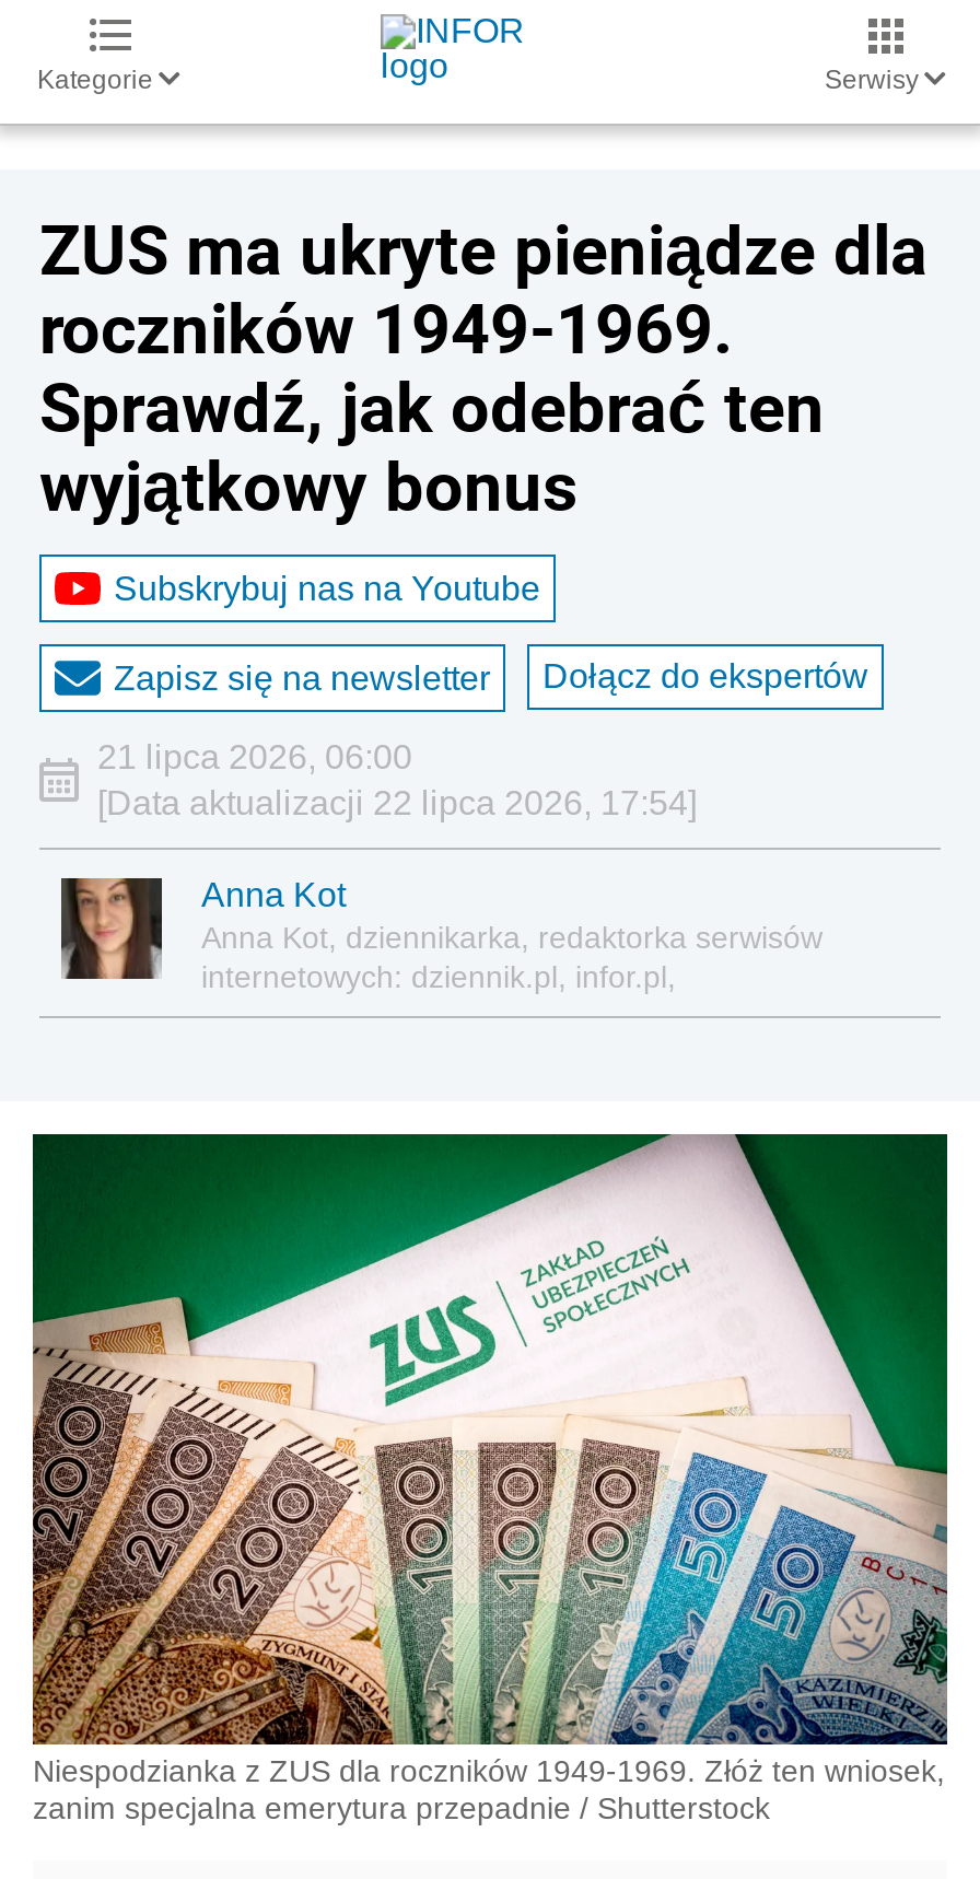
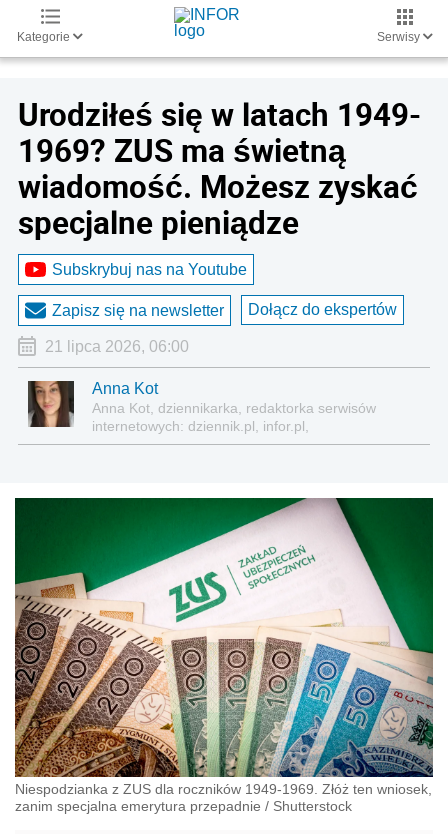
- ZUS ma ukryte pieniądze dla
- roczników 1949-1969.
- Sprawdź, jak odebrać ten
- wyjątkowy bonus
+ Urodziłeś się w latach 1949-
+ 1969? ZUS ma świetną
+ wiadomość. Możesz zyskać
+ specjalne pieniądze

- [Data aktualizacji 22 lipca 2026, 17:54]
